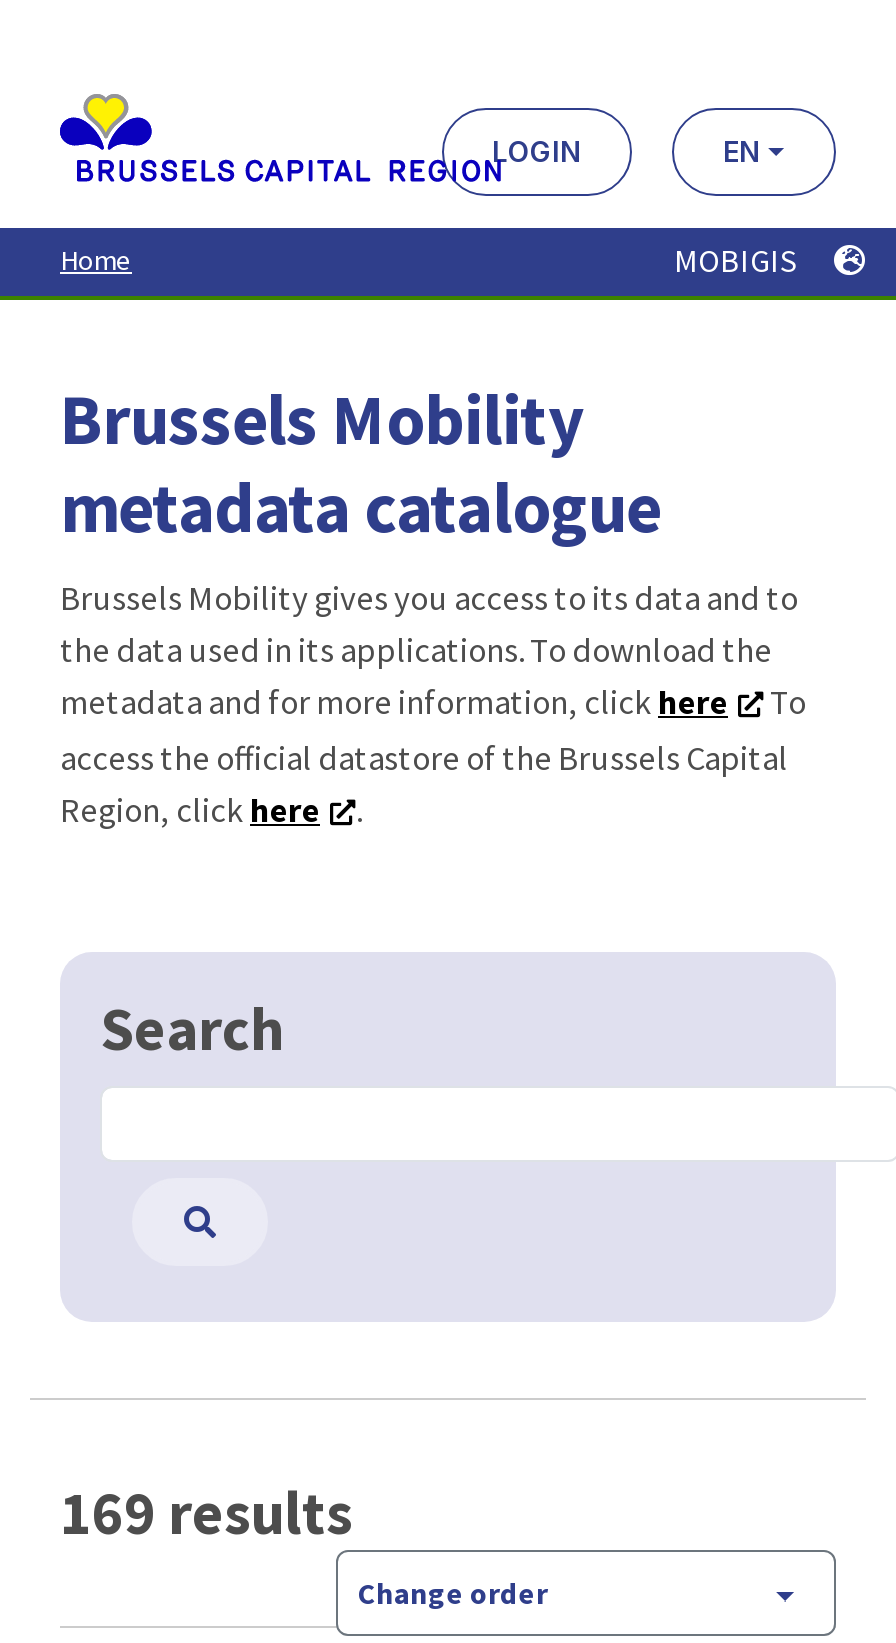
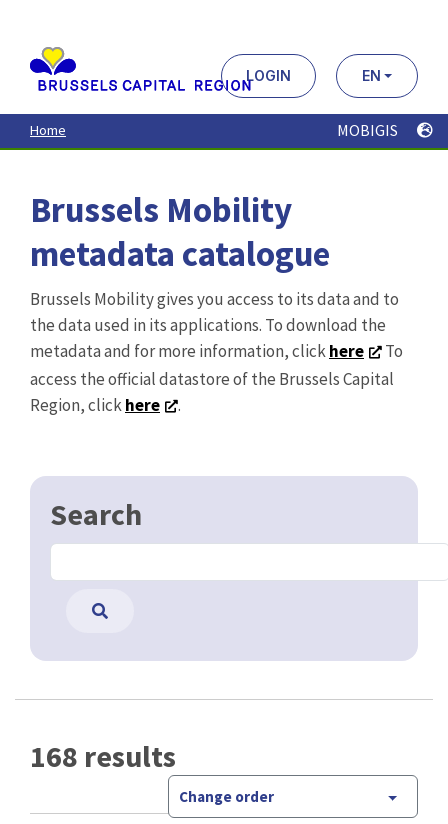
- 169 results
+ 168 results
